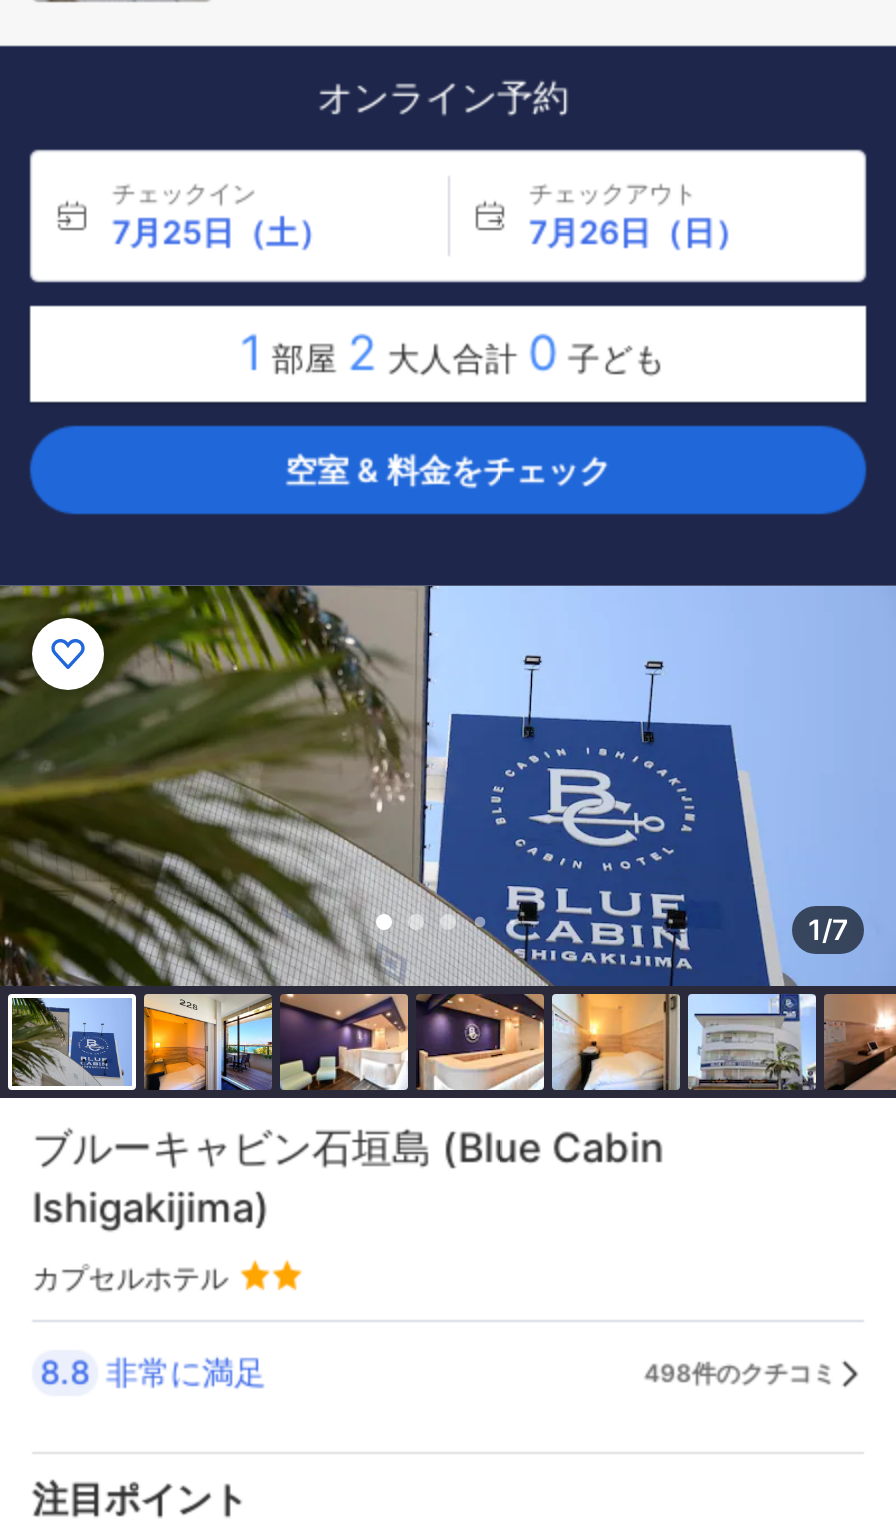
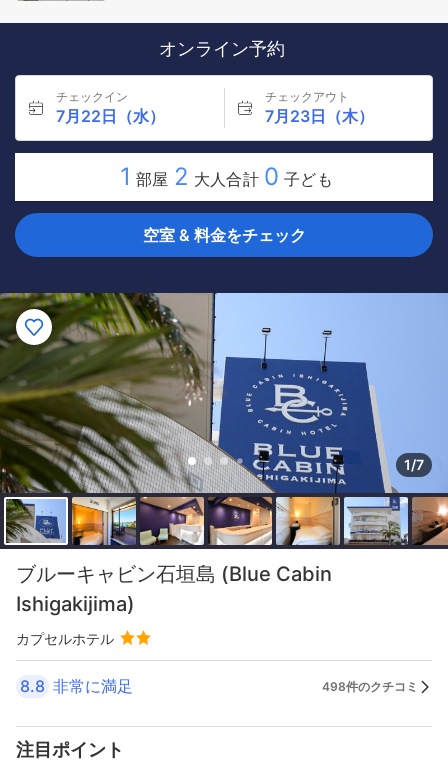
- 7月25日（土）
+ 7月22日（水）

- 7月26日（日）
+ 7月23日（木）
